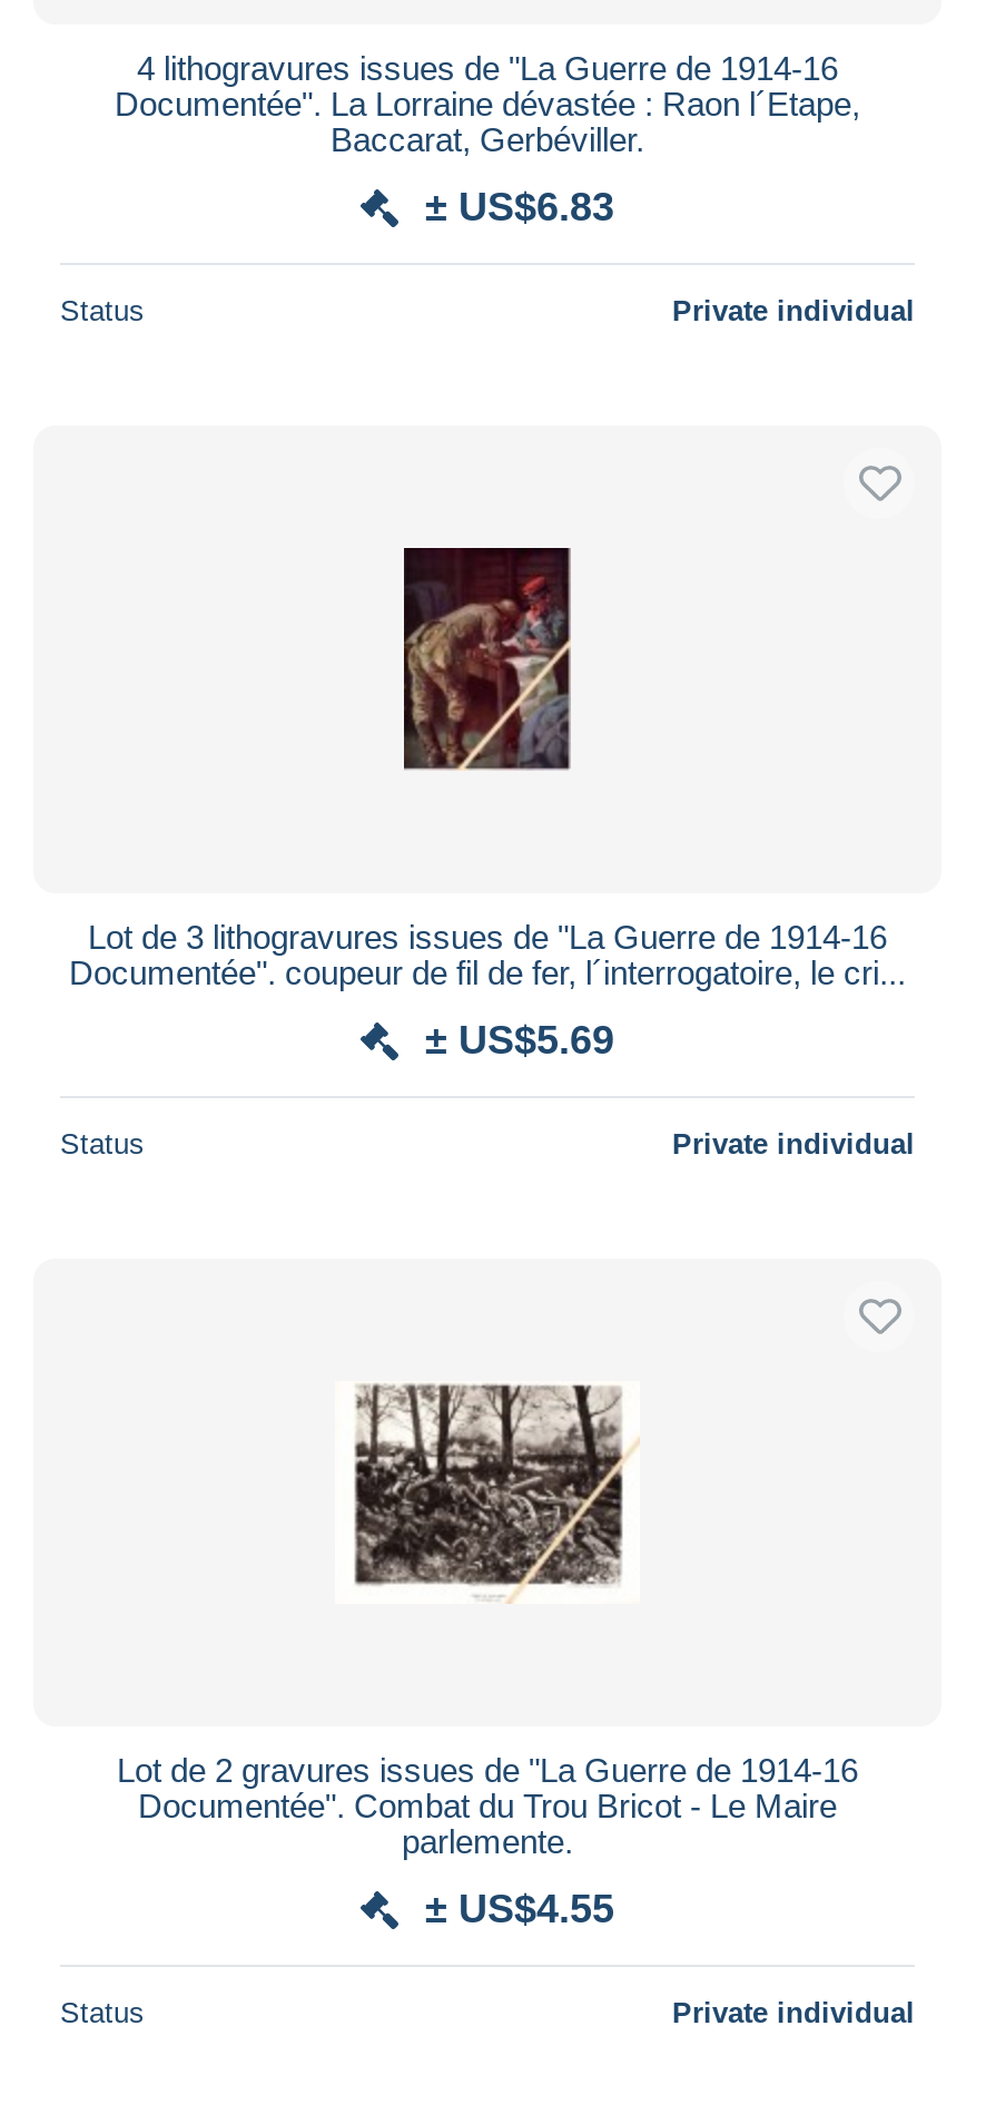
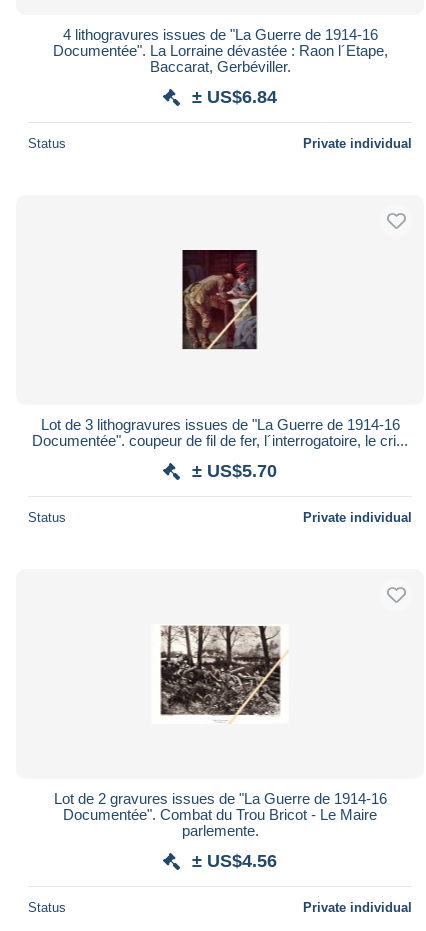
- ± US$6.83
+ ± US$6.84

- ± US$5.69
+ ± US$5.70

- ± US$4.55
+ ± US$4.56
